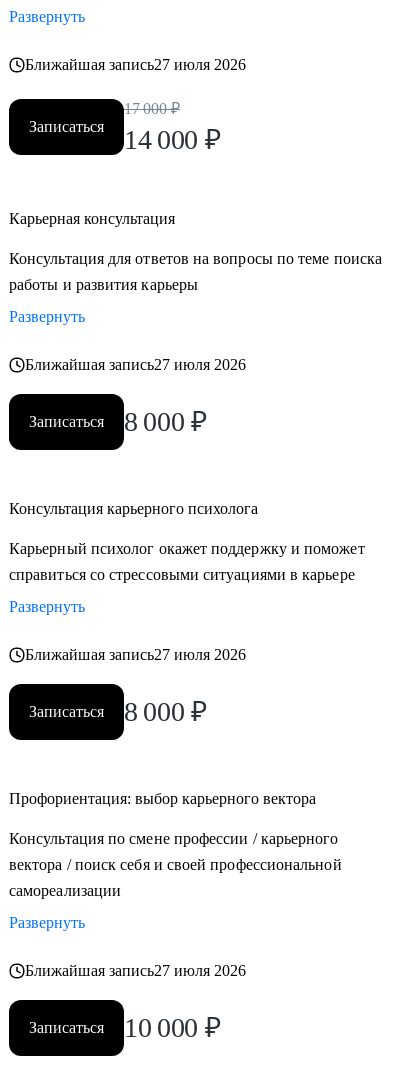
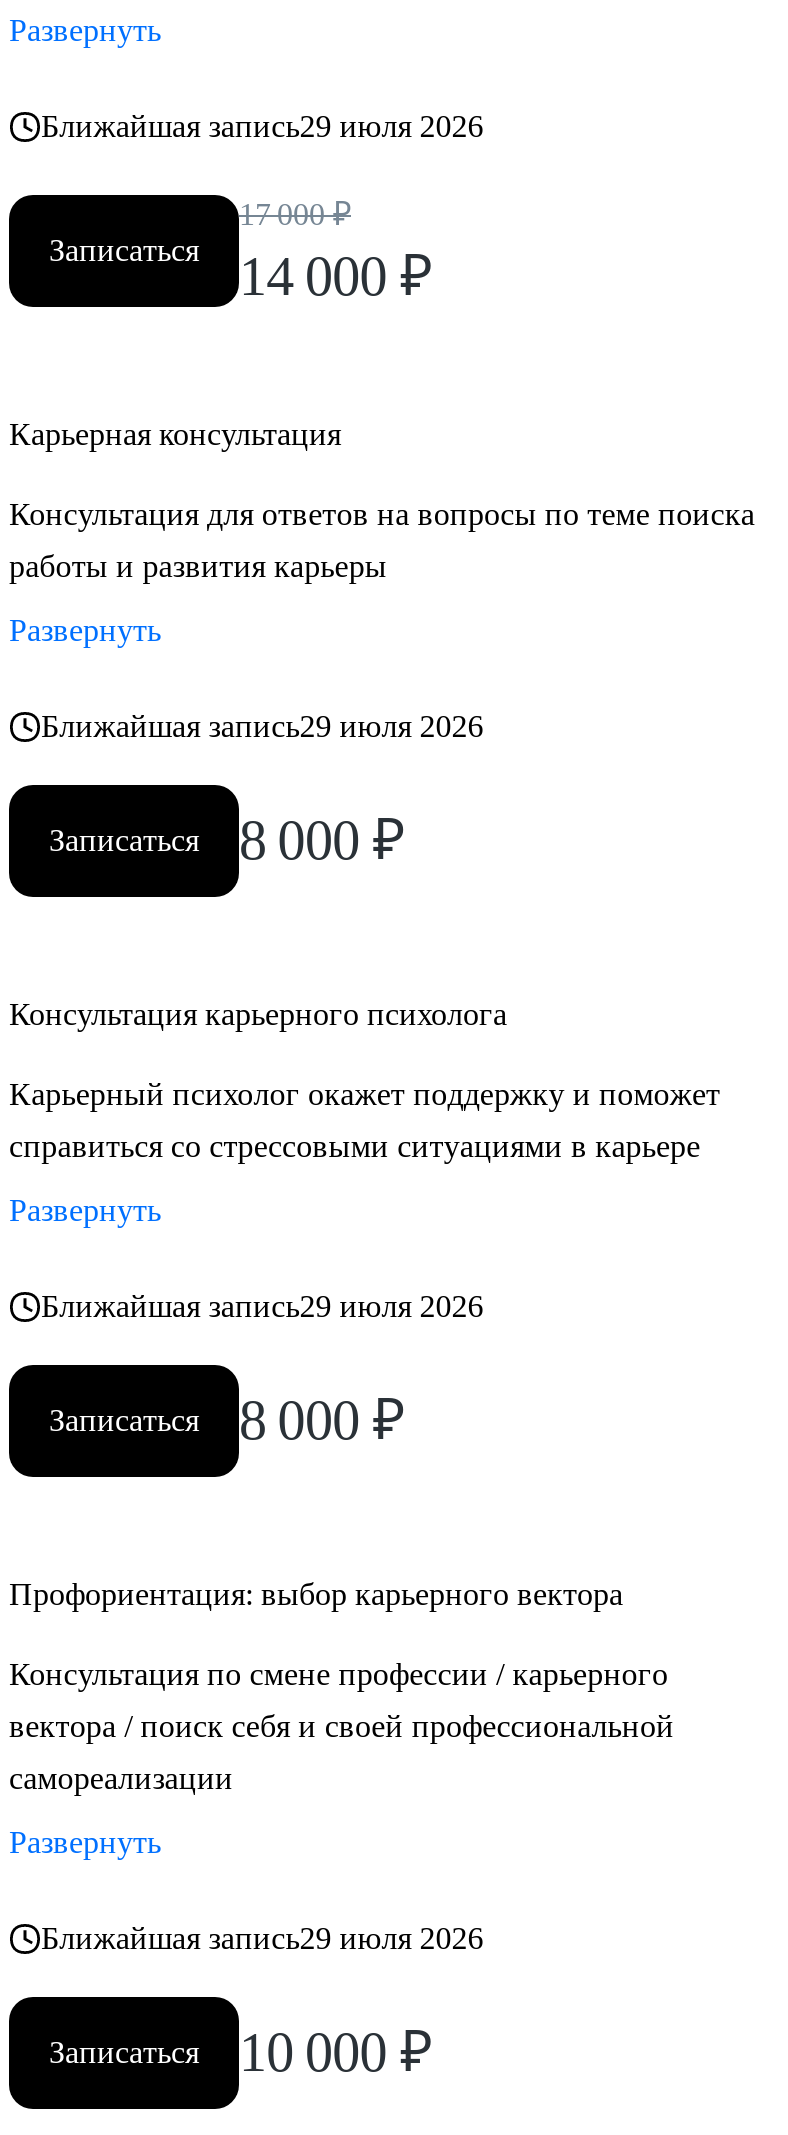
- Ближайшая запись27 июля 2026
+ Ближайшая запись29 июля 2026

- Ближайшая запись27 июля 2026
+ Ближайшая запись29 июля 2026

- Ближайшая запись27 июля 2026
+ Ближайшая запись29 июля 2026

- Ближайшая запись27 июля 2026
+ Ближайшая запись29 июля 2026
